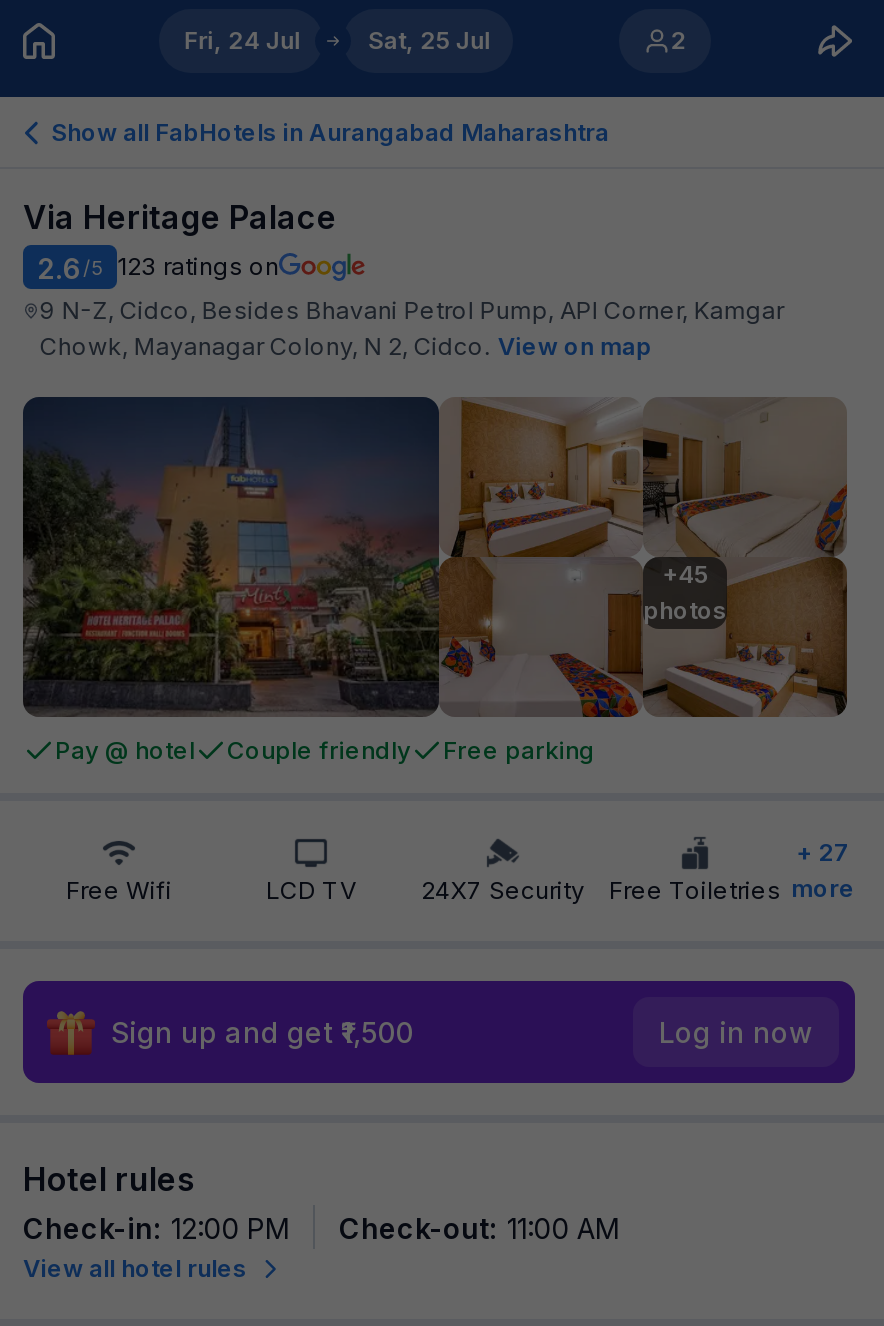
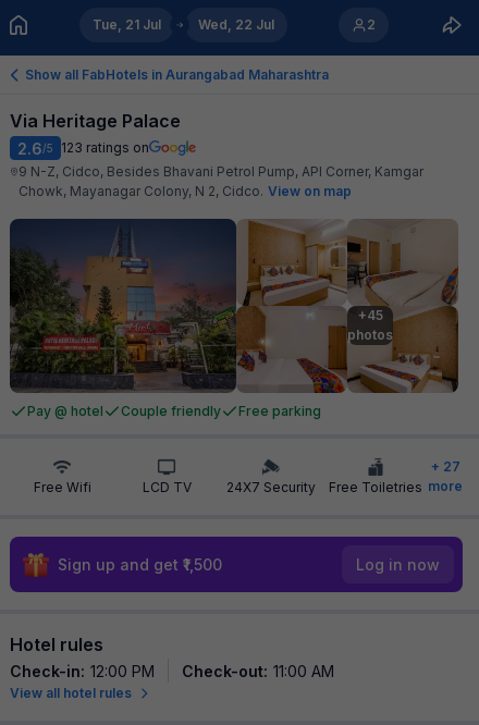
- Fri, 24 Jul
+ Tue, 21 Jul

- Sat, 25 Jul
+ Wed, 22 Jul
